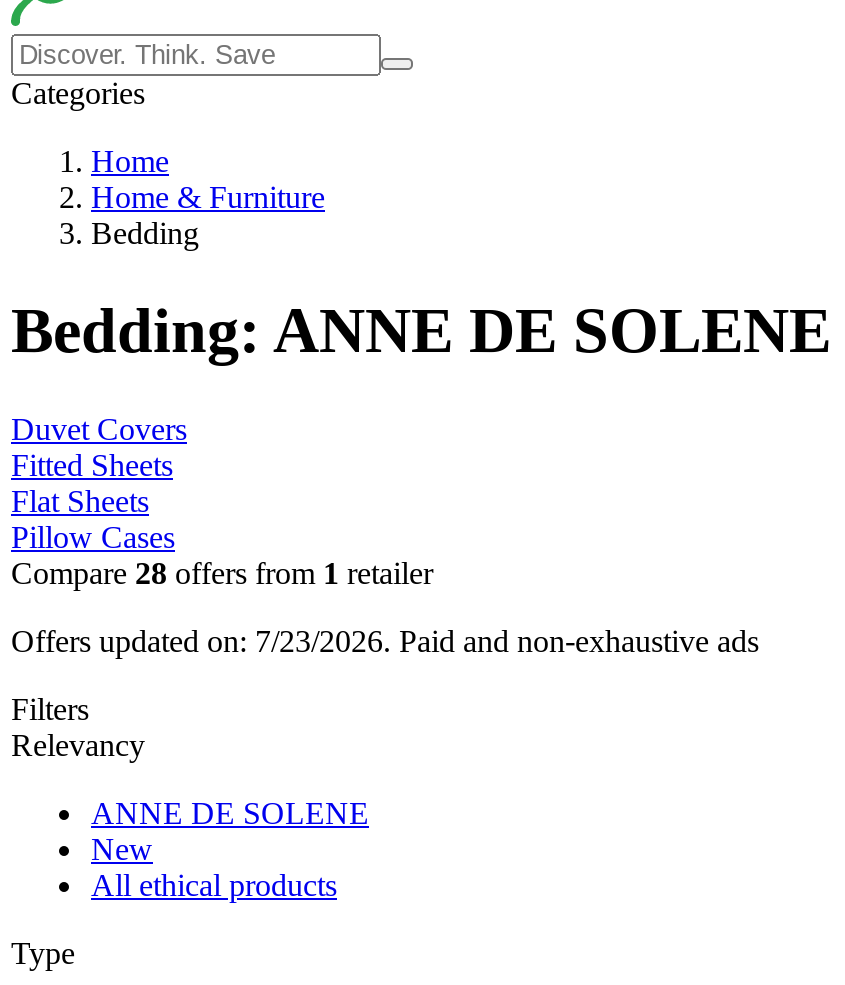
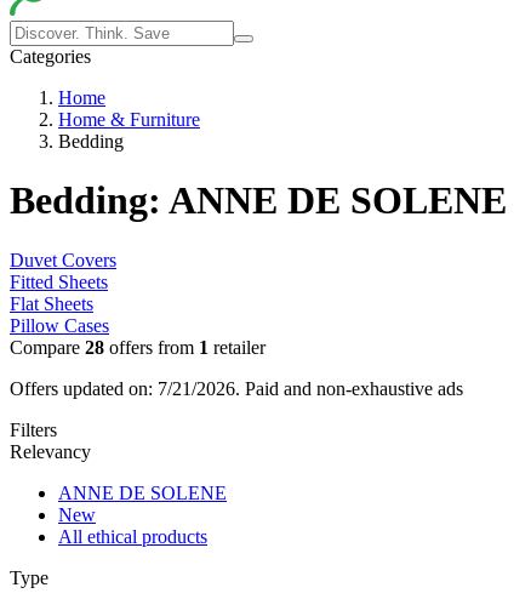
- Offers updated on: 7/23/2026. Paid and non-exhaustive ads
+ Offers updated on: 7/21/2026. Paid and non-exhaustive ads
